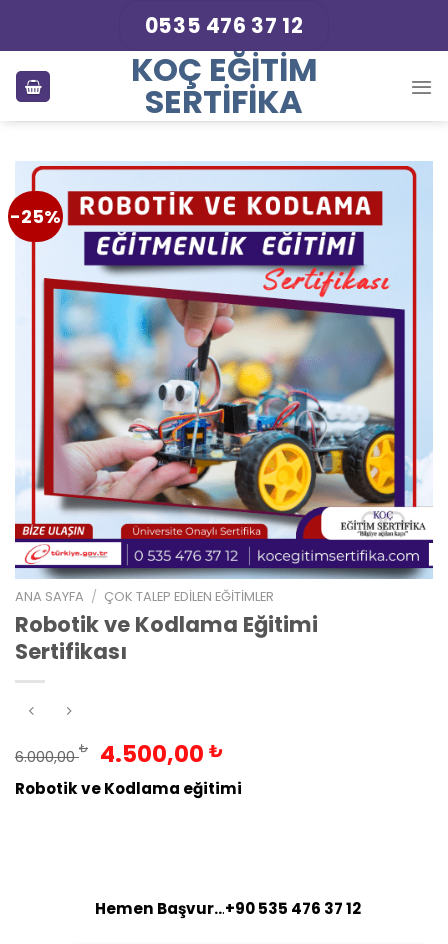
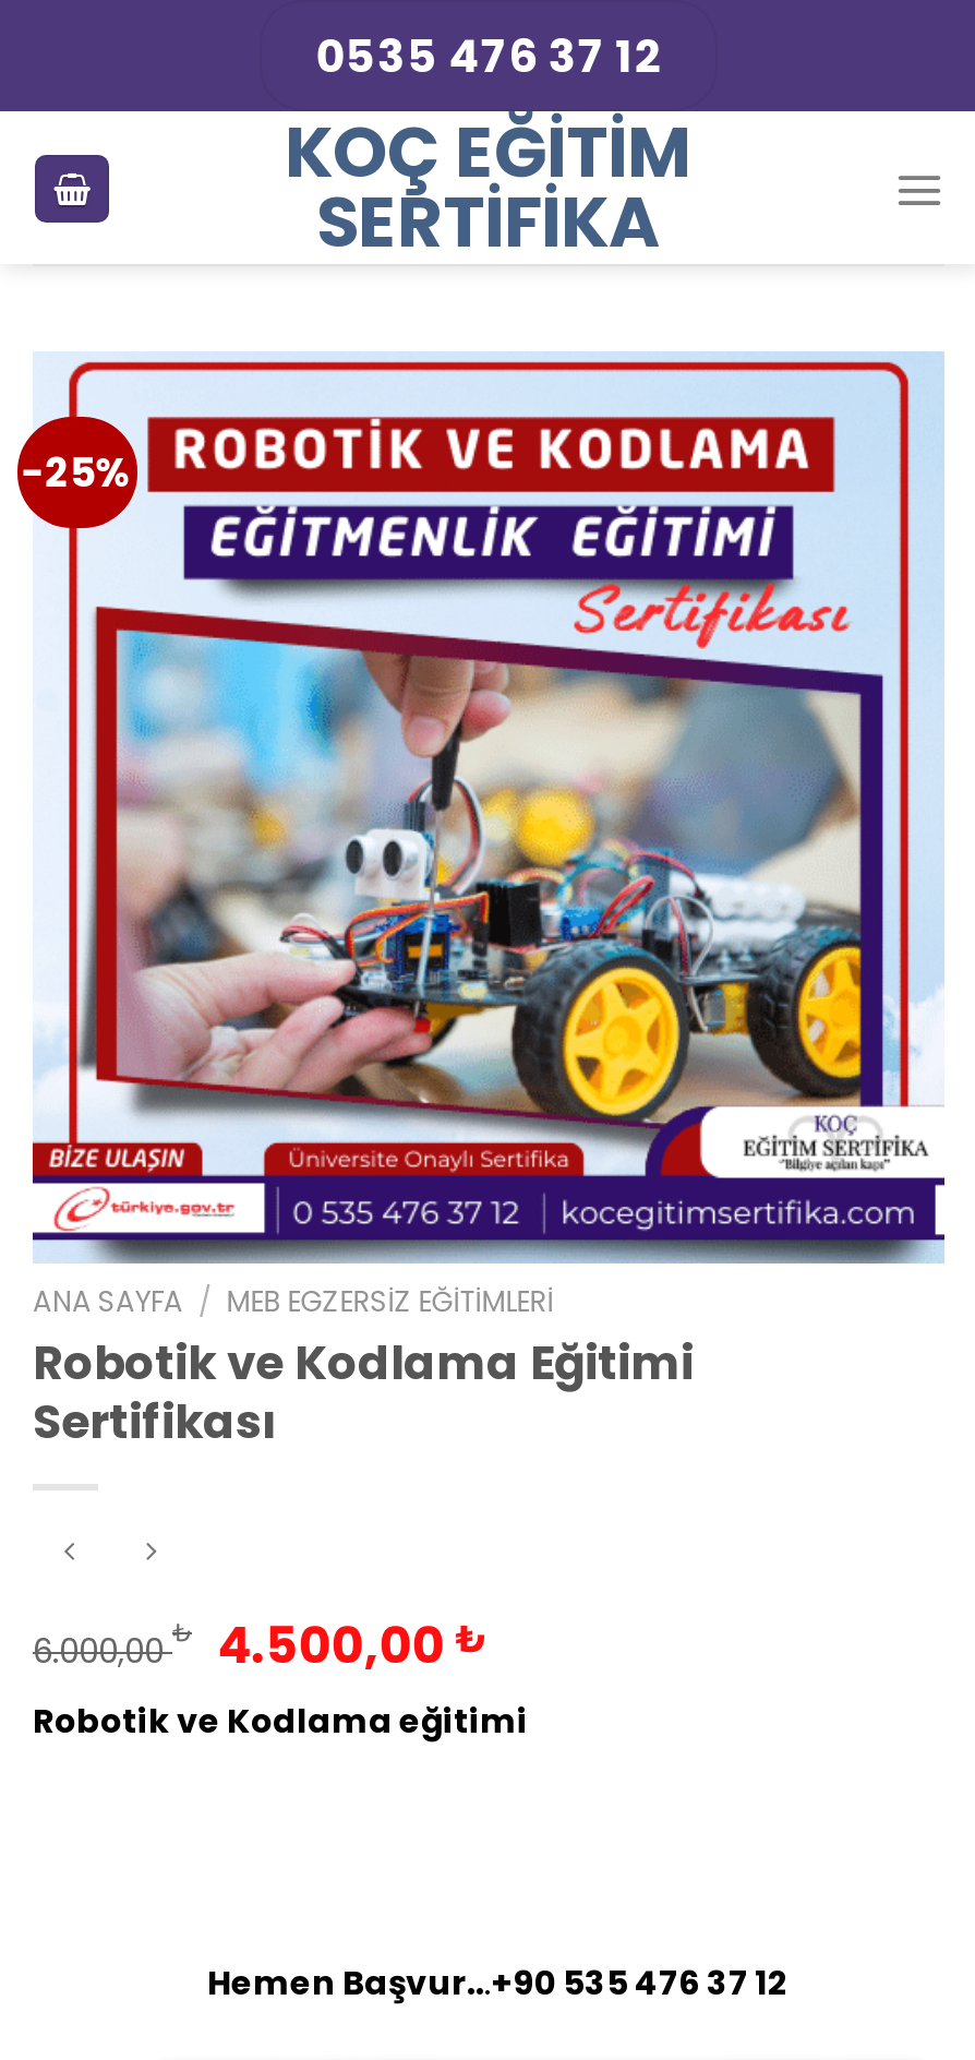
- ANA SAYFA / ÇOK TALEP EDILEN EĞITIMLER
+ ANA SAYFA / MEB EGZERSIZ EĞITIMLERI
